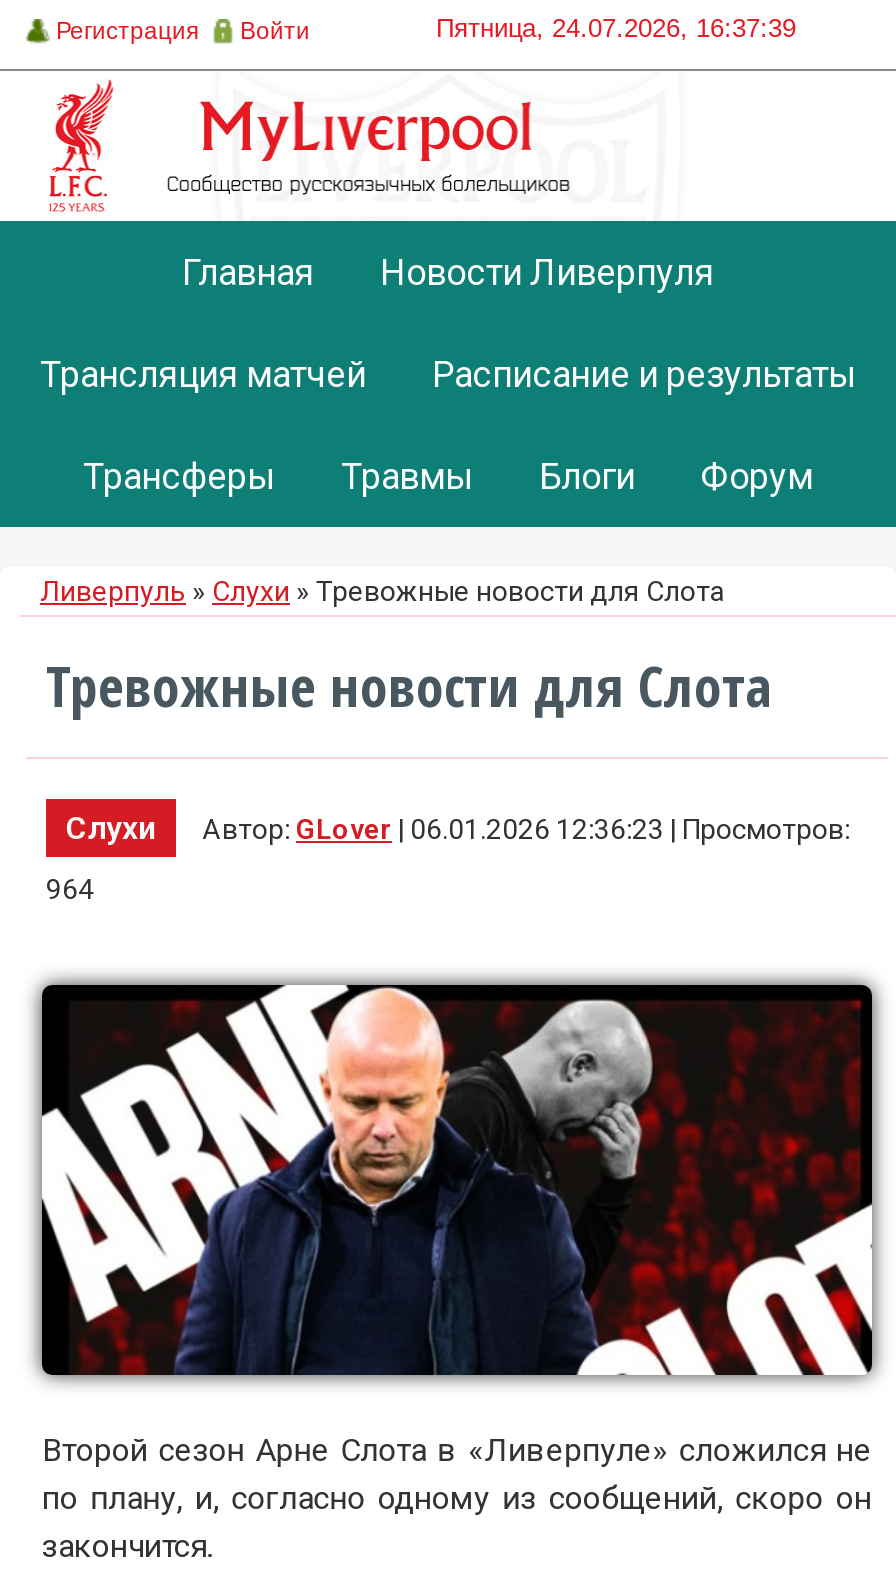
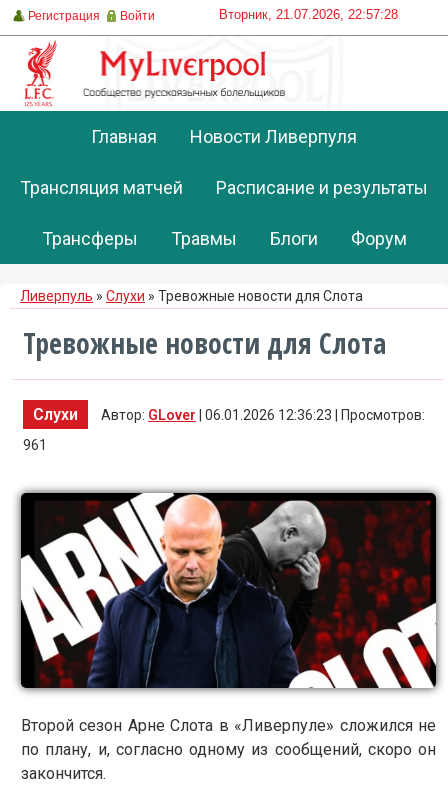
- Пятница, 24.07.2026, 16:37:39
+ Вторник, 21.07.2026, 22:57:28

- 964
+ 961
